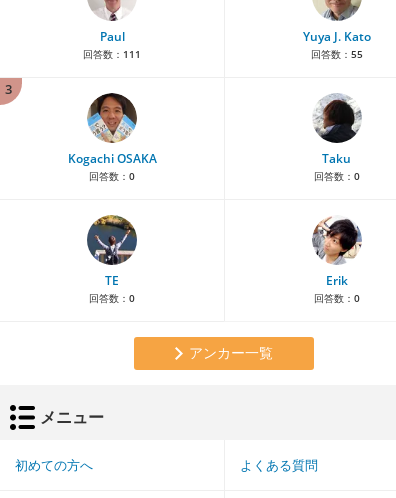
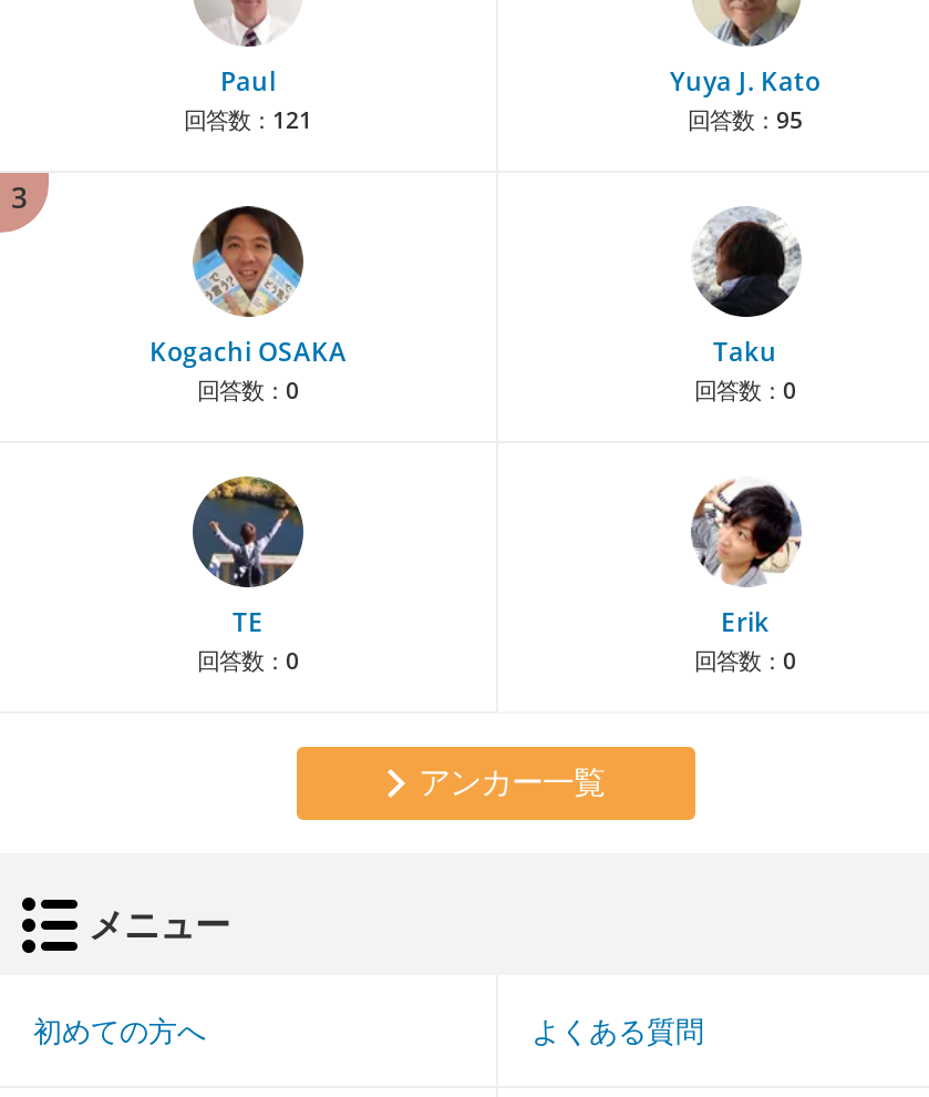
- 回答数：111
+ 回答数：121

- 回答数：55
+ 回答数：95
